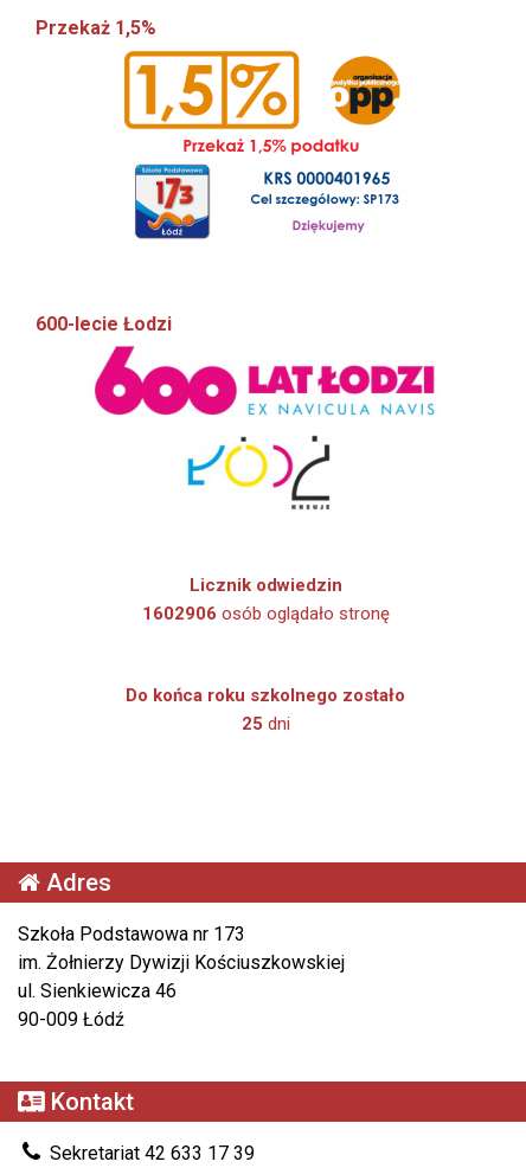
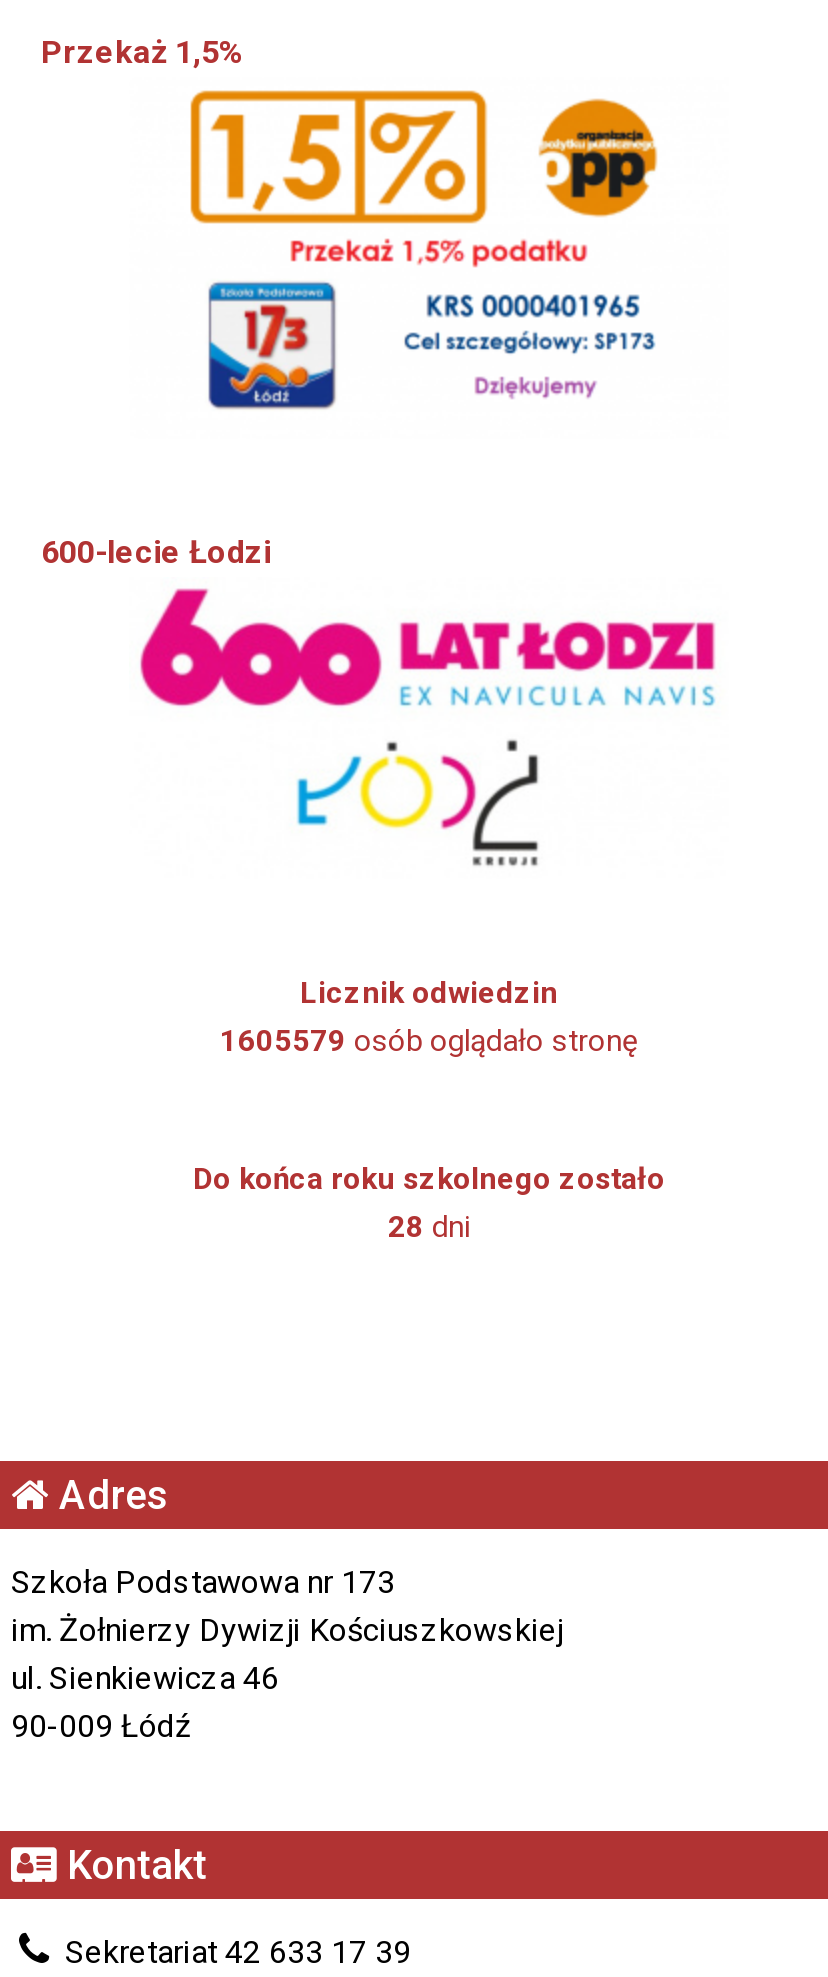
- 1602906 osób oglądało stronę
+ 1605579 osób oglądało stronę

- 25 dni
+ 28 dni
